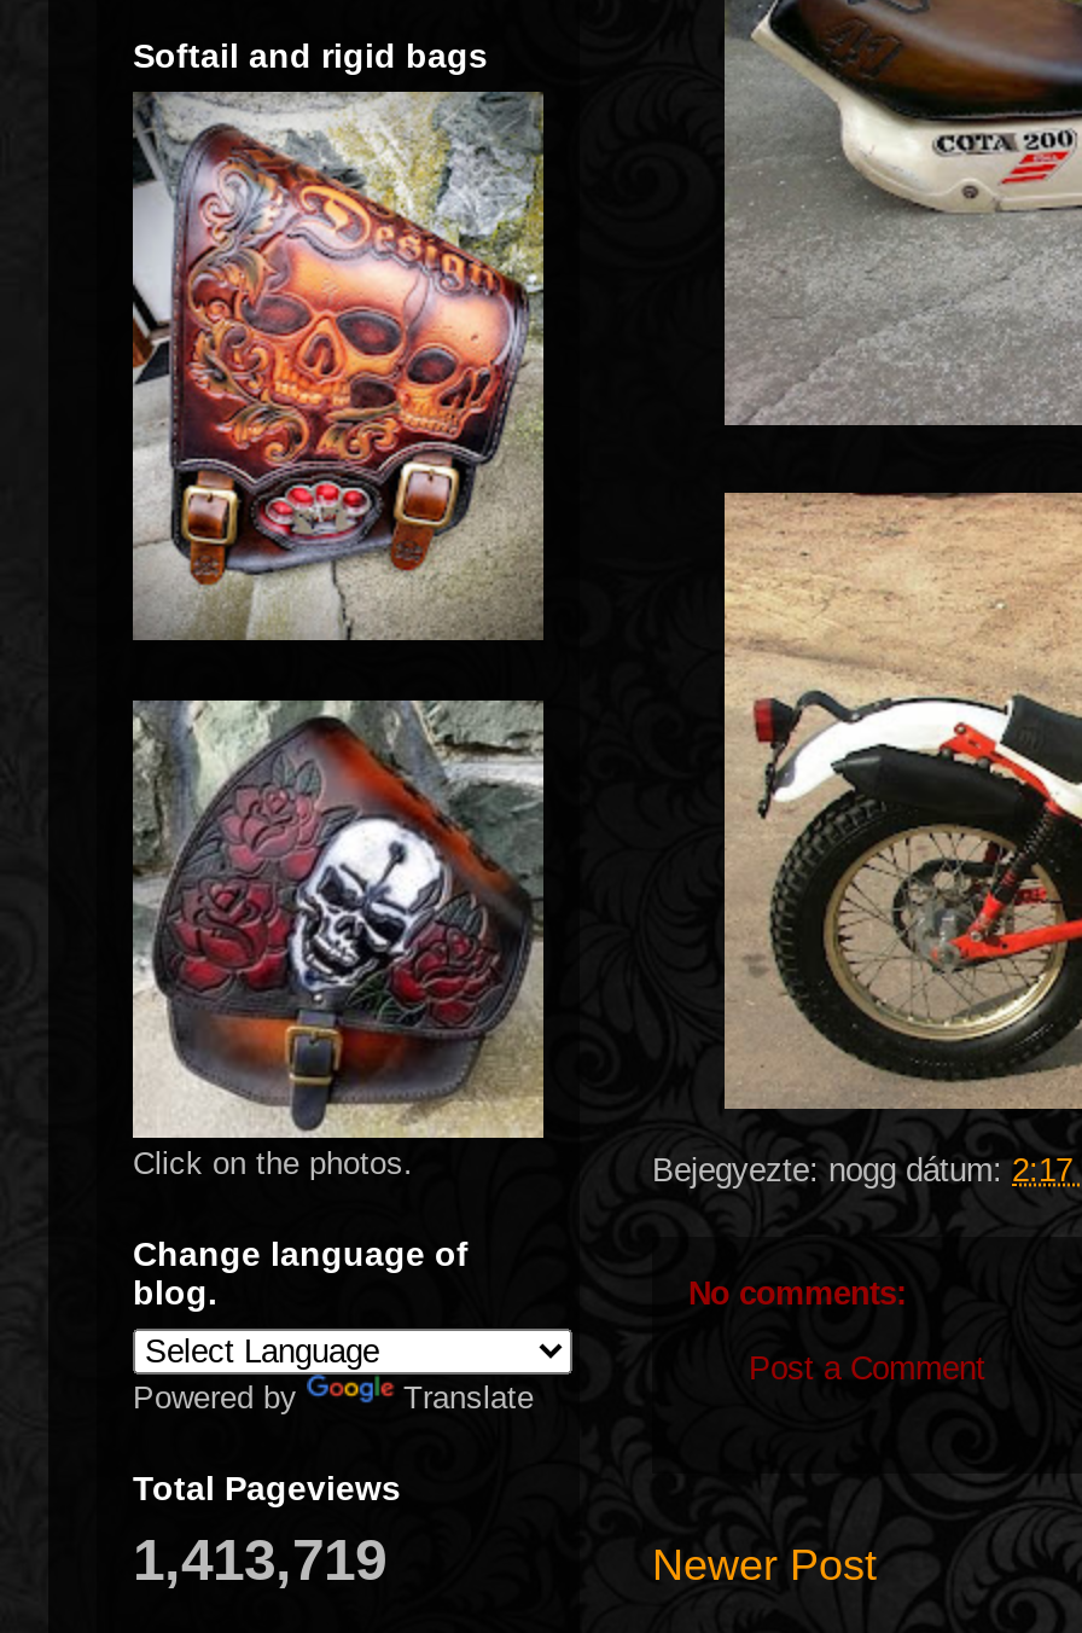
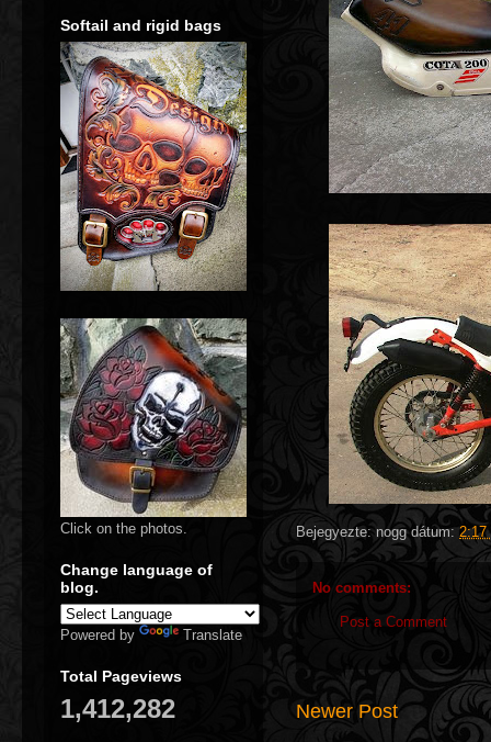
- 1,413,719
+ 1,412,282
